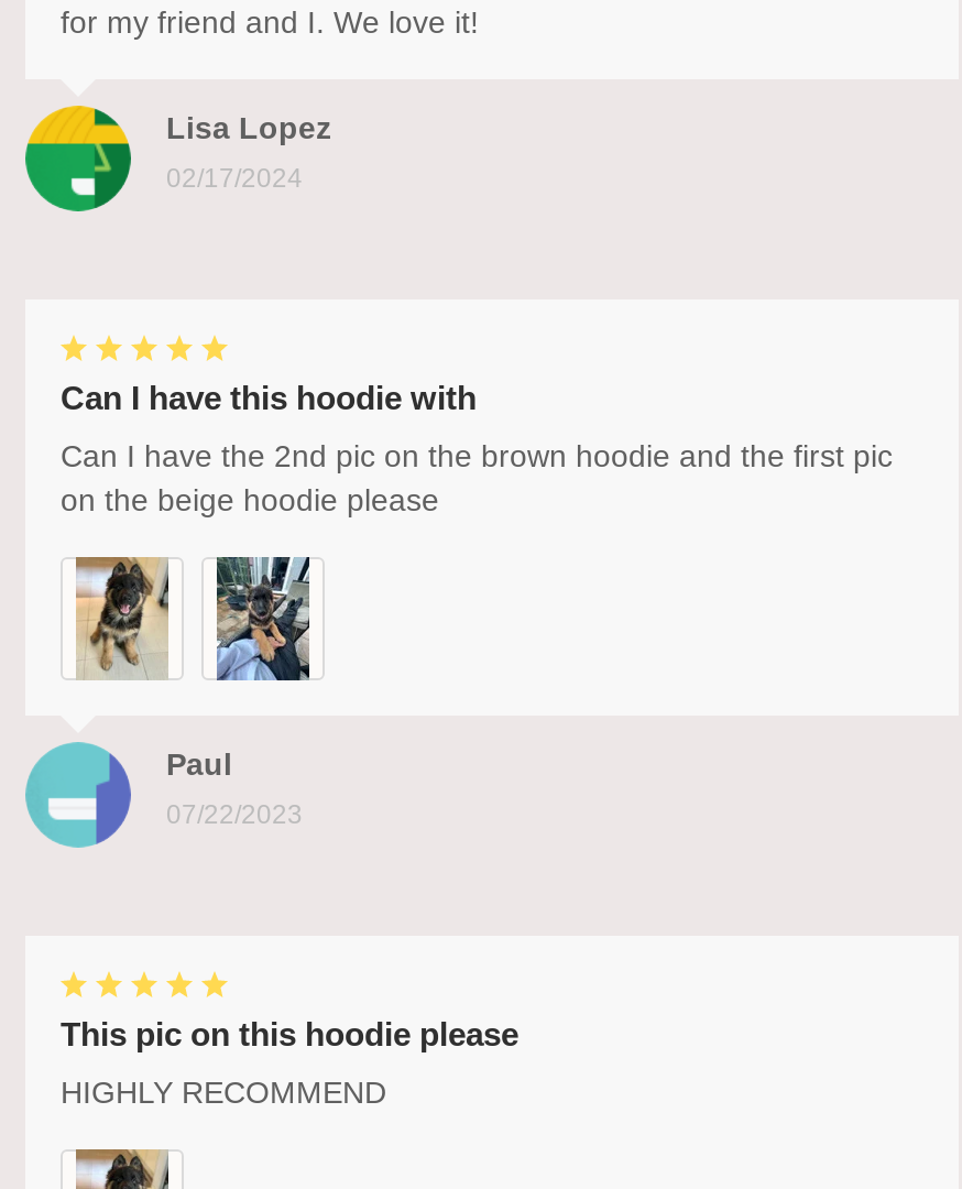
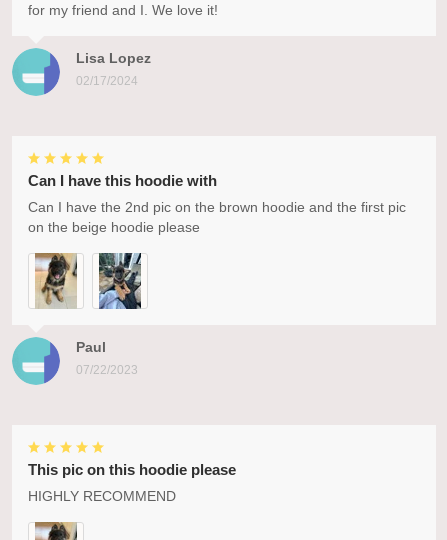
- [image]
+ [image]
